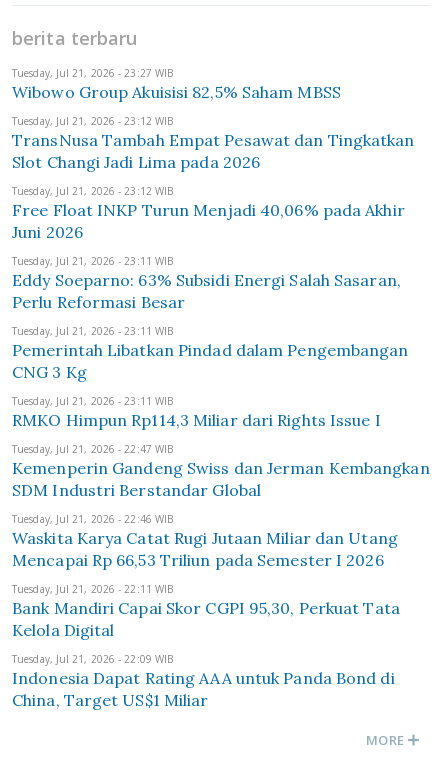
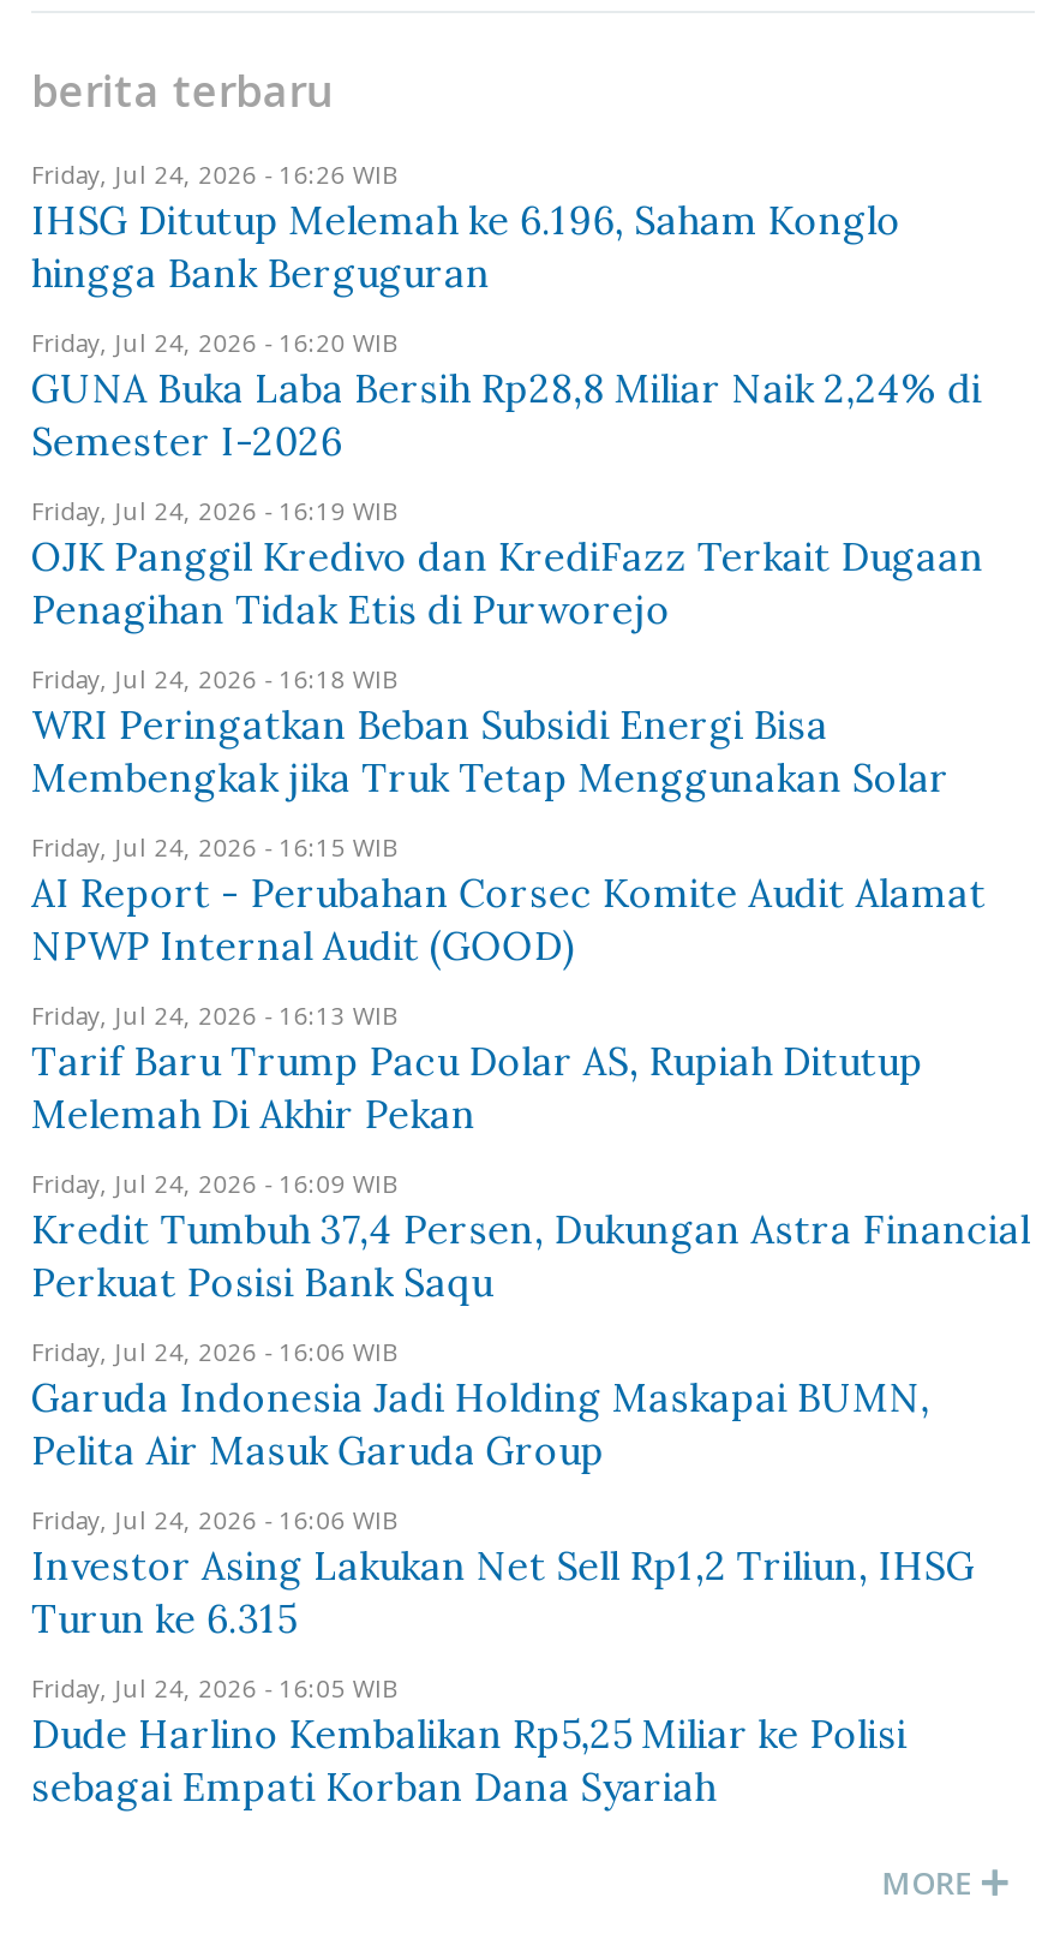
- Tuesday, Jul 21, 2026 - 23:27 WIB
- Wibowo Group Akuisisi 82,5% Saham MBSS
+ Friday, Jul 24, 2026 - 16:26 WIB
+ IHSG Ditutup Melemah ke 6.196, Saham Konglo
+ hingga Bank Berguguran

- Tuesday, Jul 21, 2026 - 23:12 WIB
- TransNusa Tambah Empat Pesawat dan Tingkatkan
- Slot Changi Jadi Lima pada 2026
+ Friday, Jul 24, 2026 - 16:20 WIB
+ GUNA Buka Laba Bersih Rp28,8 Miliar Naik 2,24% di
+ Semester I-2026

- Tuesday, Jul 21, 2026 - 23:12 WIB
- Free Float INKP Turun Menjadi 40,06% pada Akhir
- Juni 2026
+ Friday, Jul 24, 2026 - 16:19 WIB
+ OJK Panggil Kredivo dan KrediFazz Terkait Dugaan
+ Penagihan Tidak Etis di Purworejo

- Tuesday, Jul 21, 2026 - 23:11 WIB
- Eddy Soeparno: 63% Subsidi Energi Salah Sasaran,
- Perlu Reformasi Besar
+ Friday, Jul 24, 2026 - 16:18 WIB
+ WRI Peringatkan Beban Subsidi Energi Bisa
+ Membengkak jika Truk Tetap Menggunakan Solar

- Tuesday, Jul 21, 2026 - 23:11 WIB
- Pemerintah Libatkan Pindad dalam Pengembangan
- CNG 3 Kg
+ Friday, Jul 24, 2026 - 16:15 WIB
+ AI Report - Perubahan Corsec Komite Audit Alamat
+ NPWP Internal Audit (GOOD)

- Tuesday, Jul 21, 2026 - 23:11 WIB
- RMKO Himpun Rp114,3 Miliar dari Rights Issue I
+ Friday, Jul 24, 2026 - 16:13 WIB
+ Tarif Baru Trump Pacu Dolar AS, Rupiah Ditutup
+ Melemah Di Akhir Pekan

- Tuesday, Jul 21, 2026 - 22:47 WIB
- Kemenperin Gandeng Swiss dan Jerman Kembangkan
- SDM Industri Berstandar Global
+ Friday, Jul 24, 2026 - 16:09 WIB
+ Kredit Tumbuh 37,4 Persen, Dukungan Astra Financial
+ Perkuat Posisi Bank Saqu

- Tuesday, Jul 21, 2026 - 22:46 WIB
- Waskita Karya Catat Rugi Jutaan Miliar dan Utang
- Mencapai Rp 66,53 Triliun pada Semester I 2026
+ Friday, Jul 24, 2026 - 16:06 WIB
+ Garuda Indonesia Jadi Holding Maskapai BUMN,
+ Pelita Air Masuk Garuda Group

- Tuesday, Jul 21, 2026 - 22:11 WIB
- Bank Mandiri Capai Skor CGPI 95,30, Perkuat Tata
- Kelola Digital
+ Friday, Jul 24, 2026 - 16:06 WIB
+ Investor Asing Lakukan Net Sell Rp1,2 Triliun, IHSG
+ Turun ke 6.315

- Tuesday, Jul 21, 2026 - 22:09 WIB
- Indonesia Dapat Rating AAA untuk Panda Bond di
- China, Target US$1 Miliar
+ Friday, Jul 24, 2026 - 16:05 WIB
+ Dude Harlino Kembalikan Rp5,25 Miliar ke Polisi
+ sebagai Empati Korban Dana Syariah
